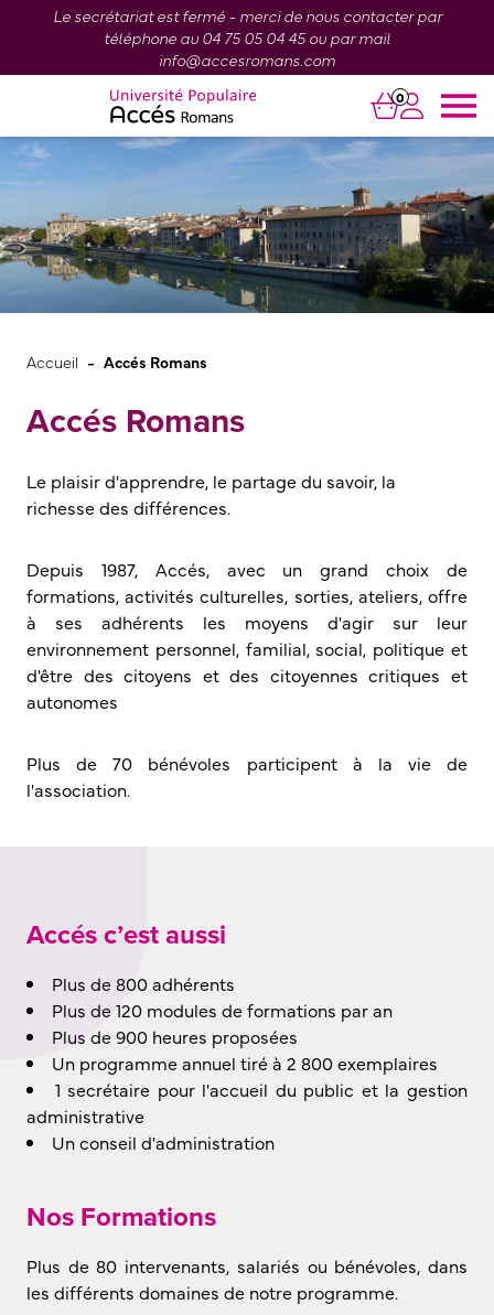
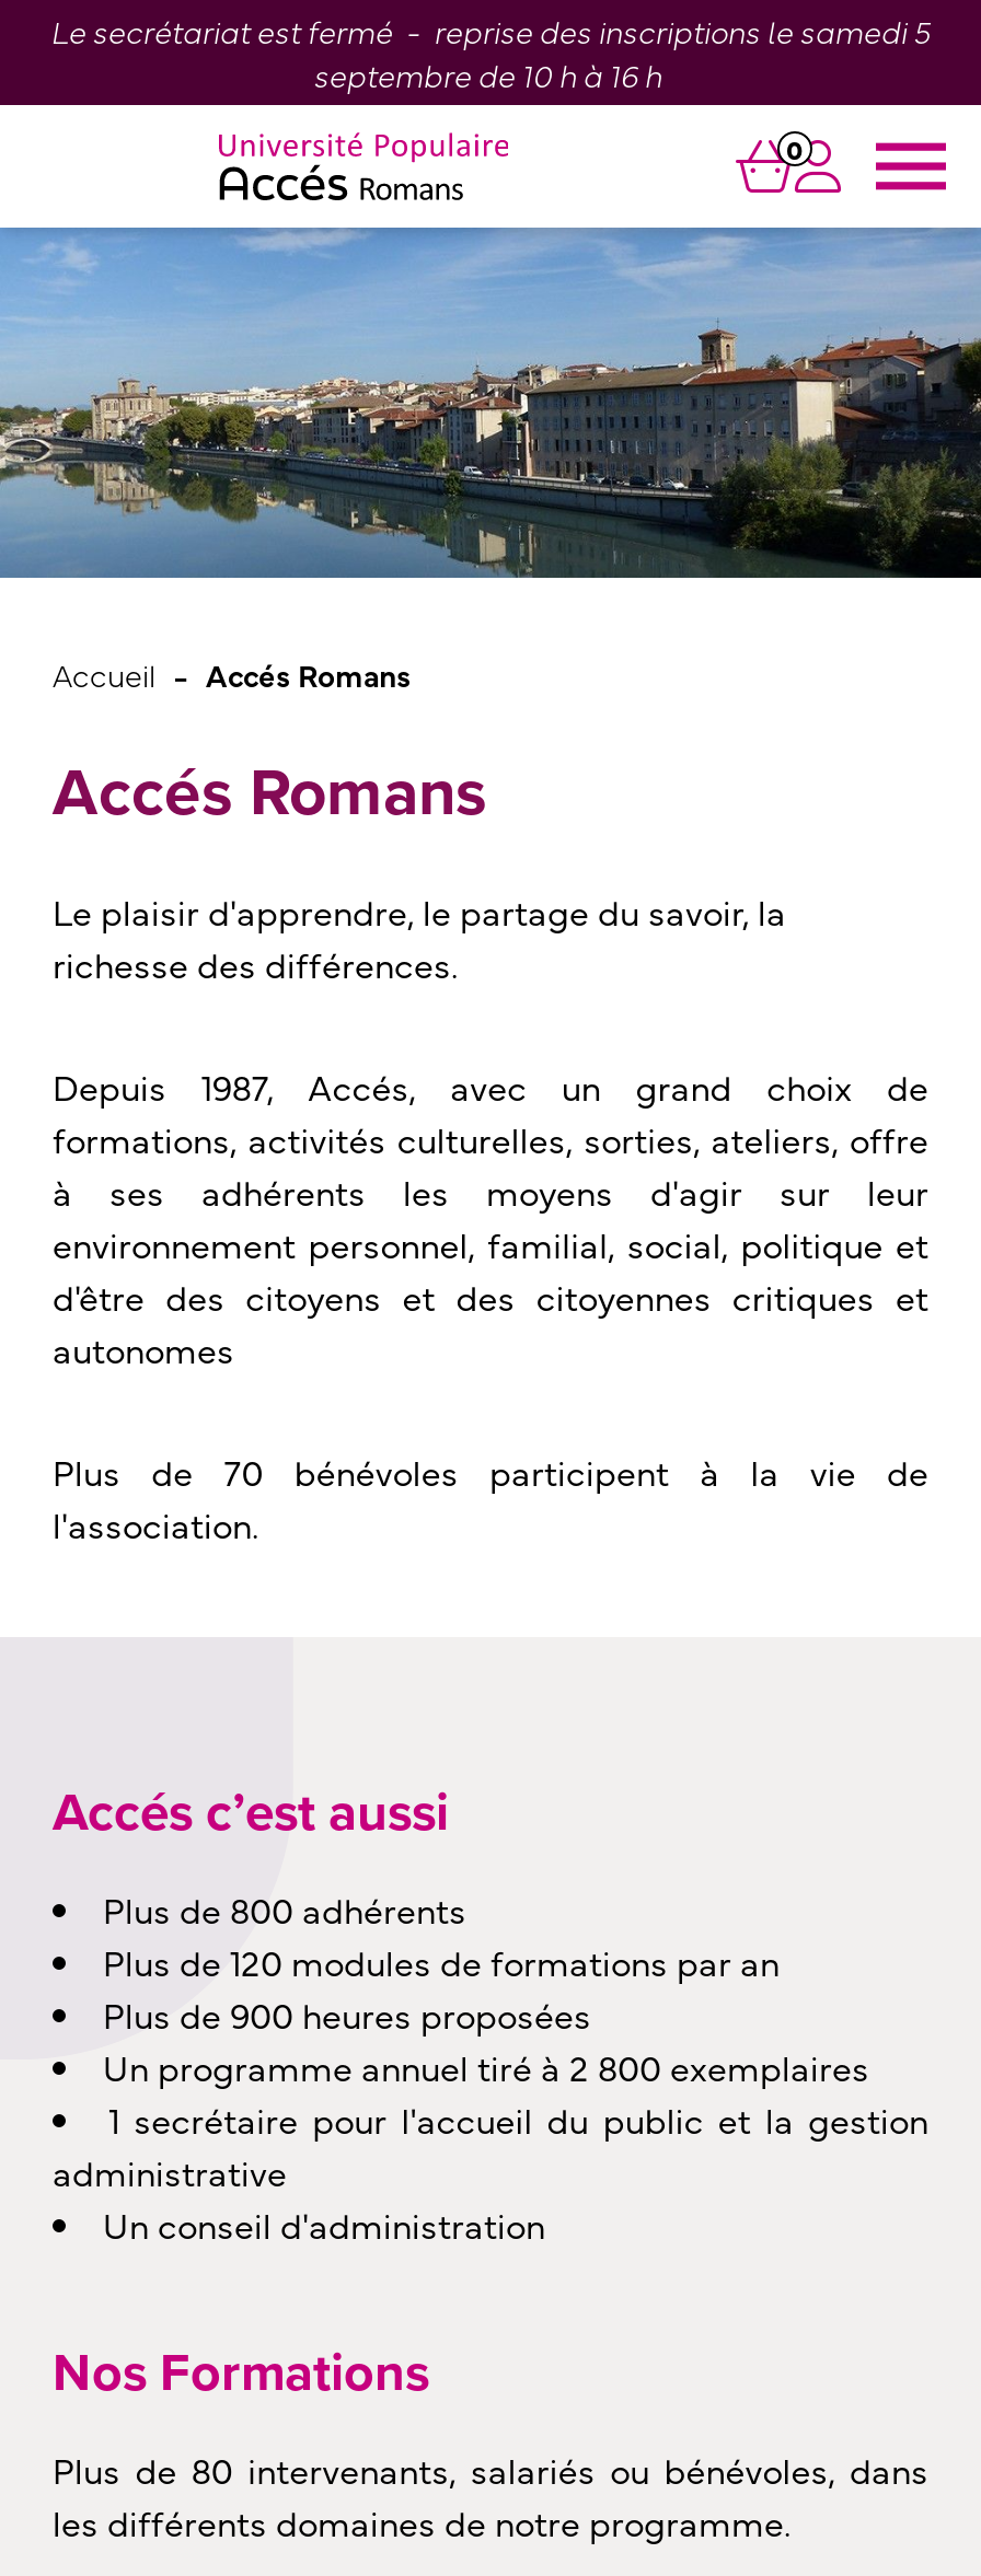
- Le secrétariat est fermé - merci de nous contacter par
- téléphone au 04 75 05 04 45 ou par mail
- info@accesromans.com
+ Le secrétariat est fermé - reprise des inscriptions le samedi 5
+ septembre de 10 h à 16 h
